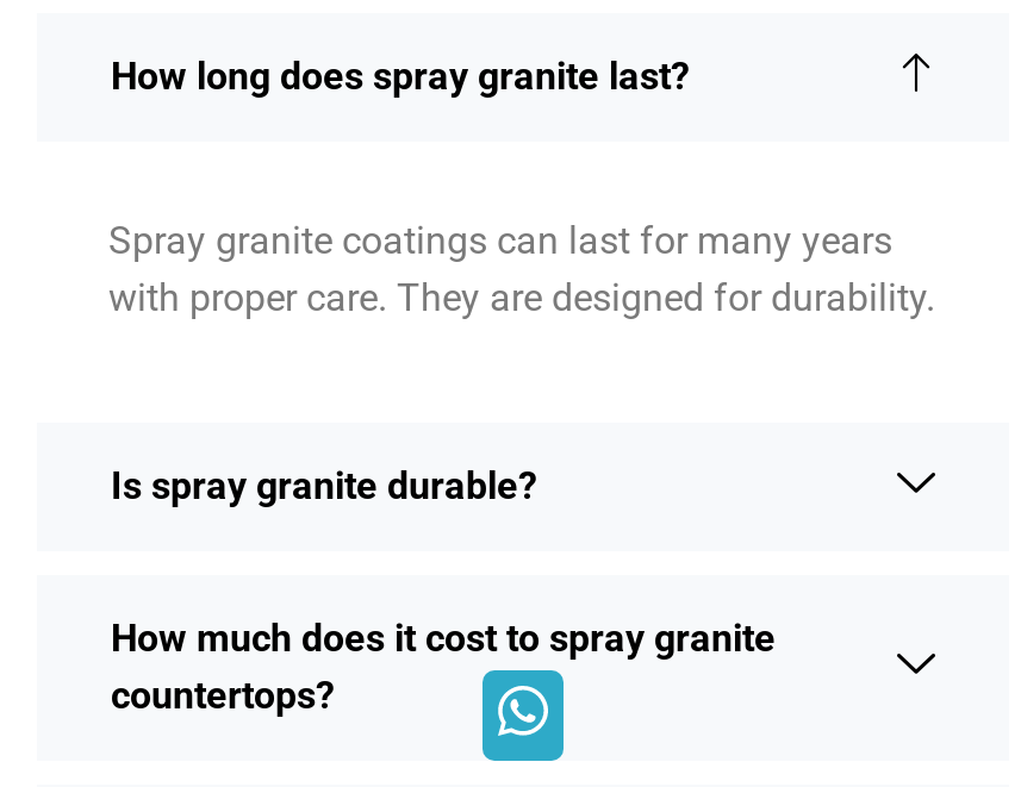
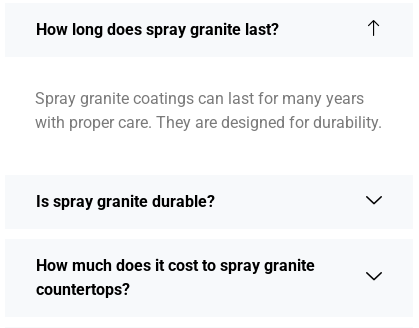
- [image]
